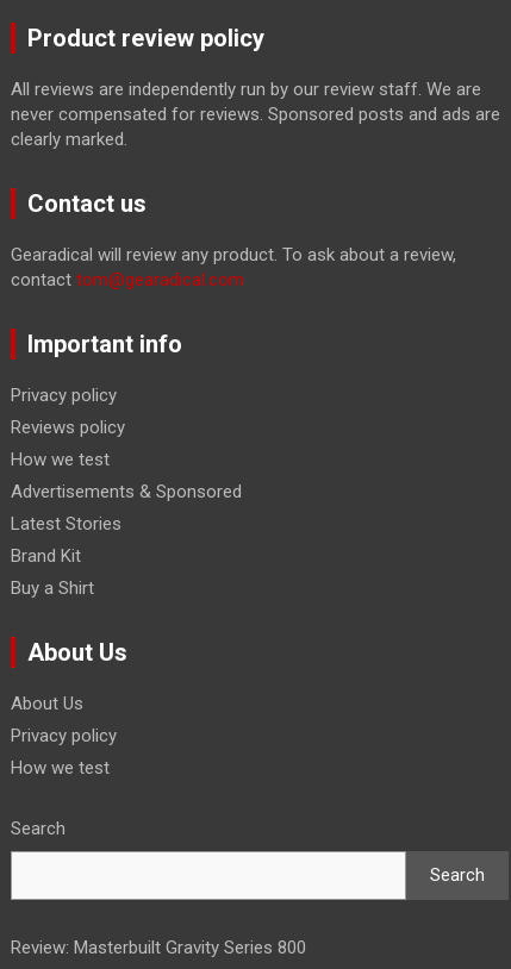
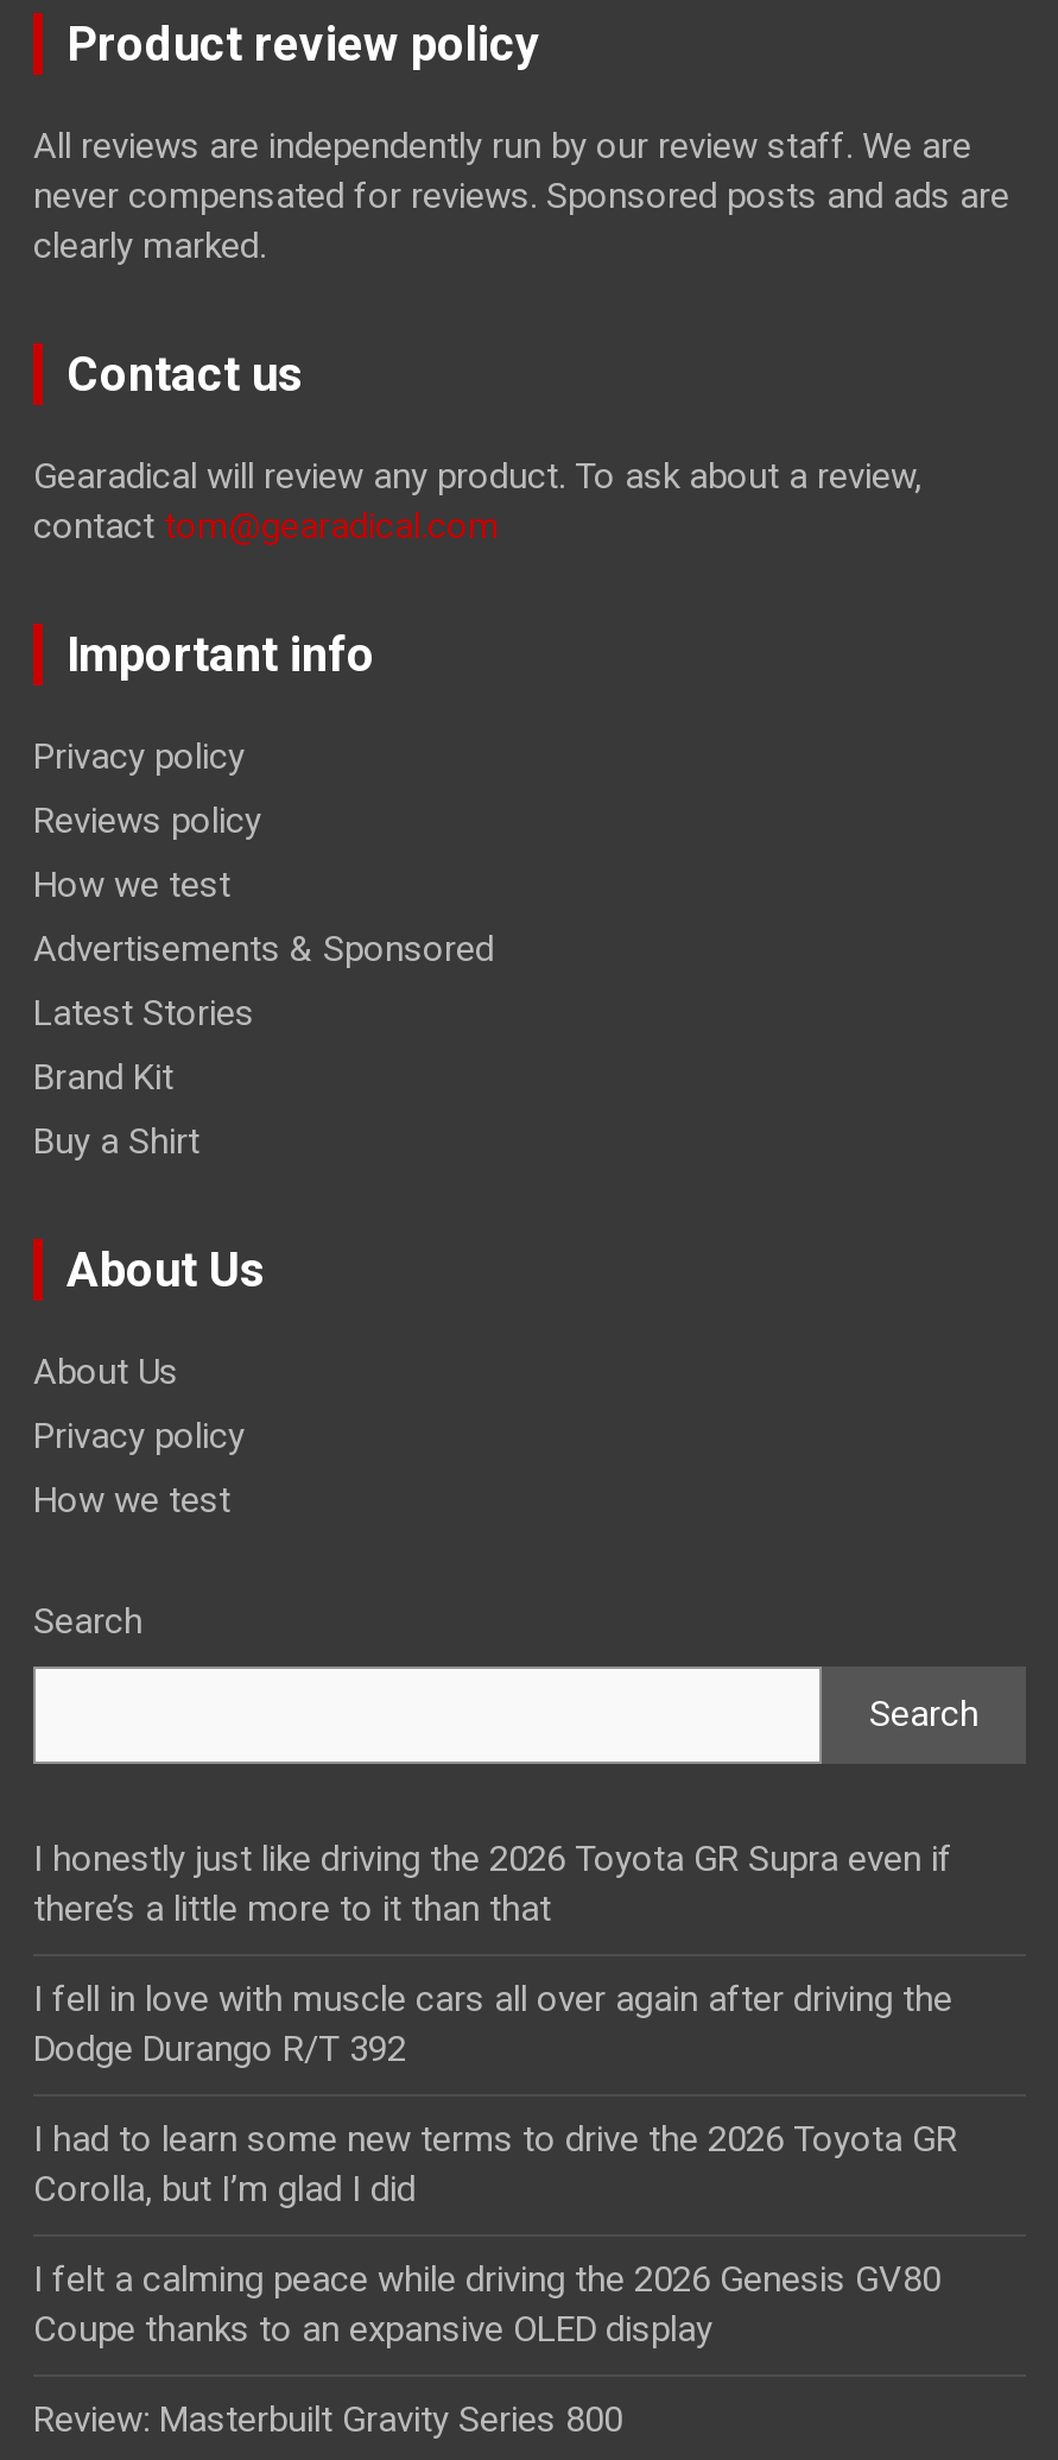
+ I honestly just like driving the 2026 Toyota GR Supra even if
+ there’s a little more to it than that
+ I fell in love with muscle cars all over again after driving the
+ Dodge Durango R/T 392
+ I had to learn some new terms to drive the 2026 Toyota GR
+ Corolla, but I’m glad I did
+ I felt a calming peace while driving the 2026 Genesis GV80
+ Coupe thanks to an expansive OLED display
